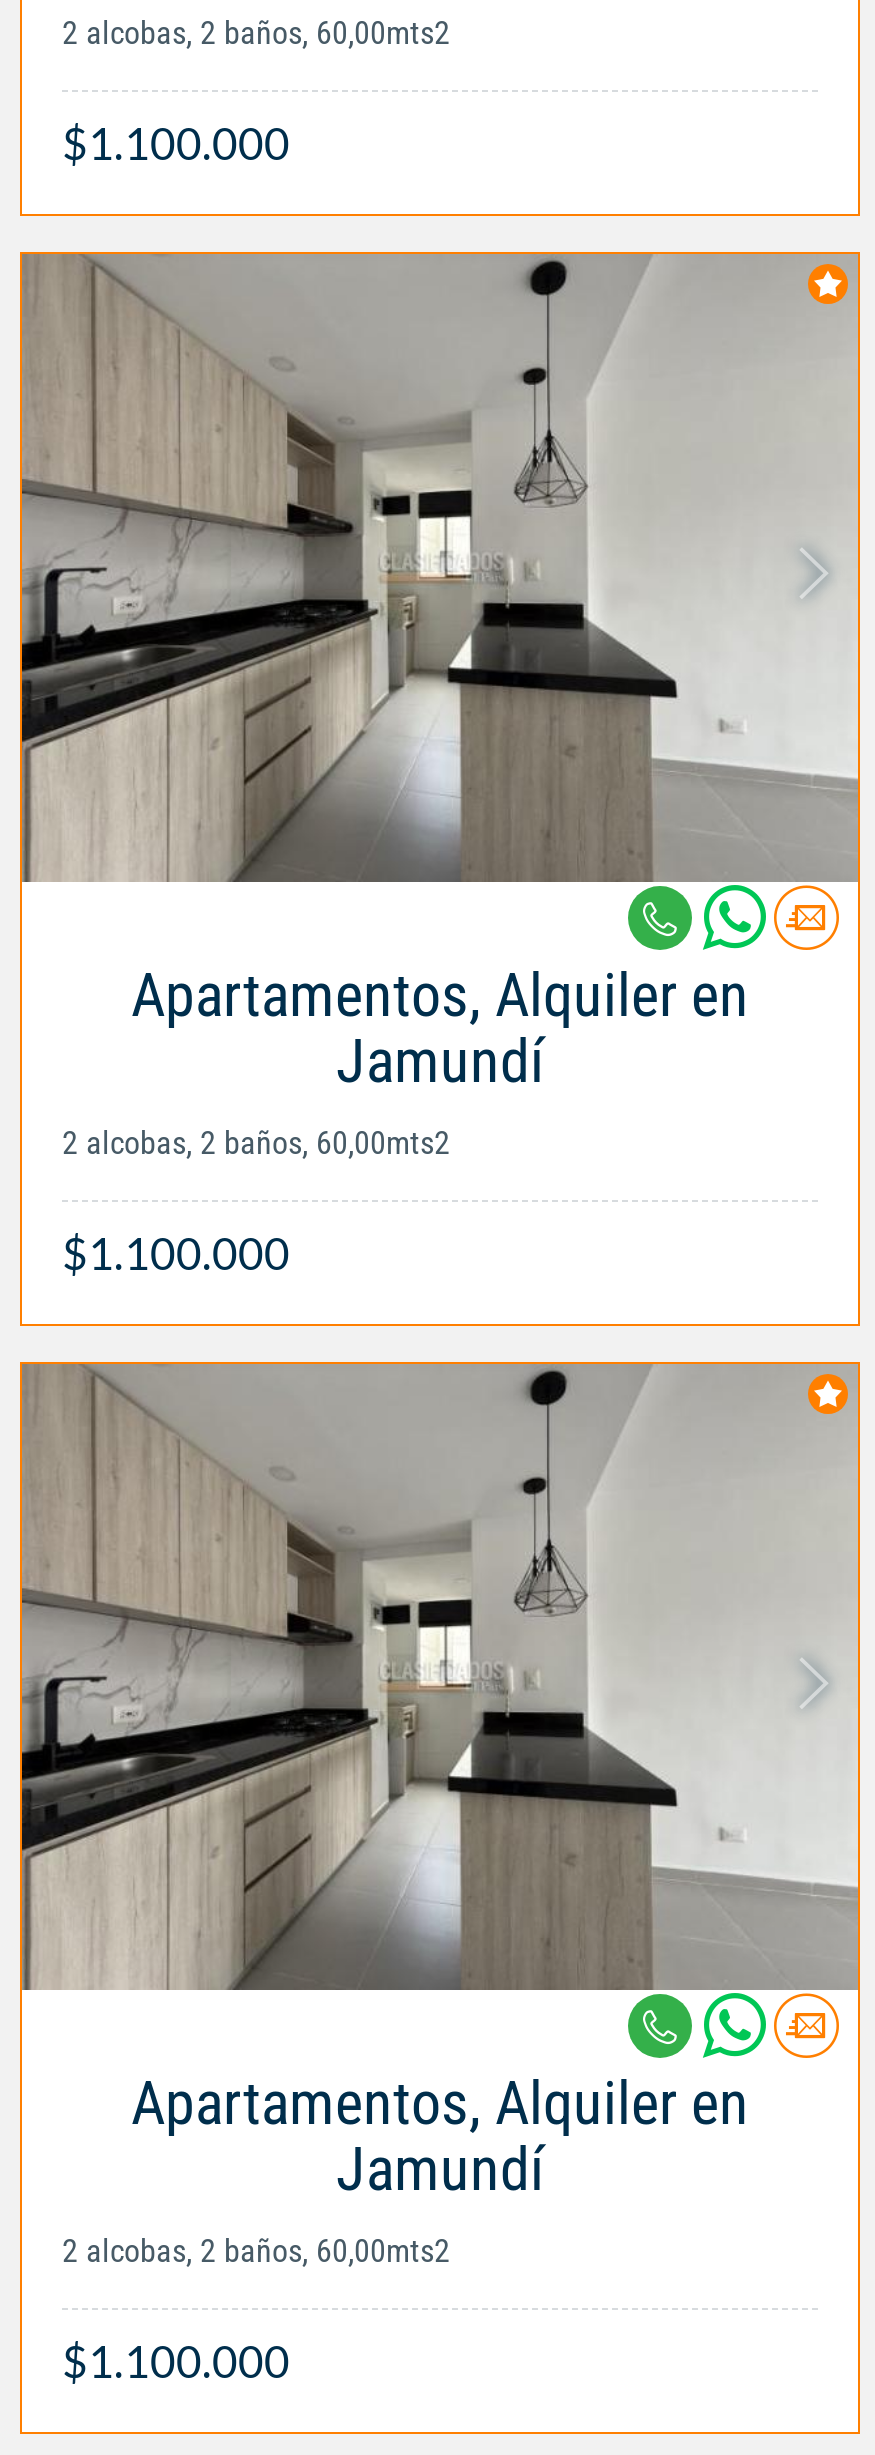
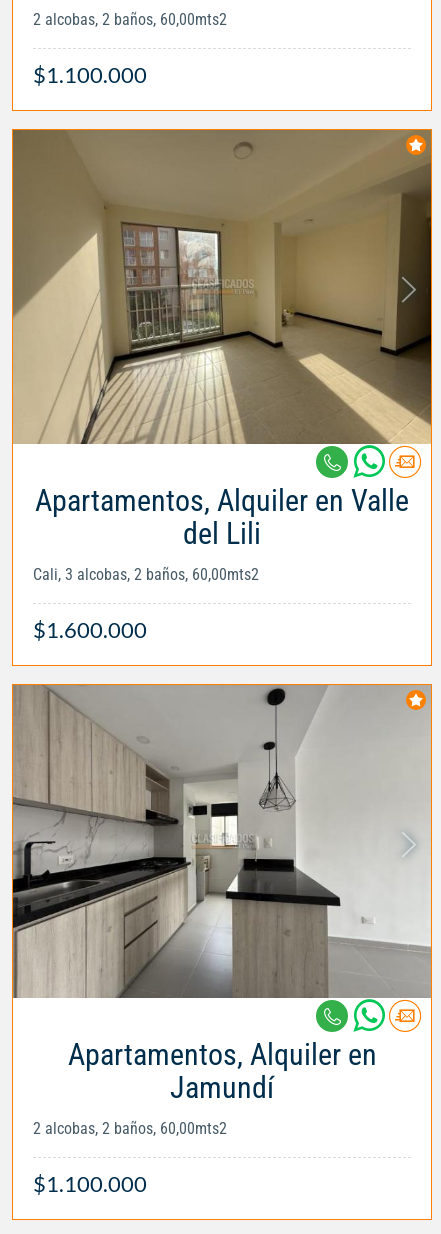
- [image]
- Apartamentos, Alquiler en
- Jamundí
- 2 alcobas, 2 baños, 60,00mts2
+ [image]
+ Apartamentos, Alquiler en Valle
+ del Lili
+ Cali, 3 alcobas, 2 baños, 60,00mts2

- $1.100.000
+ $1.600.000
